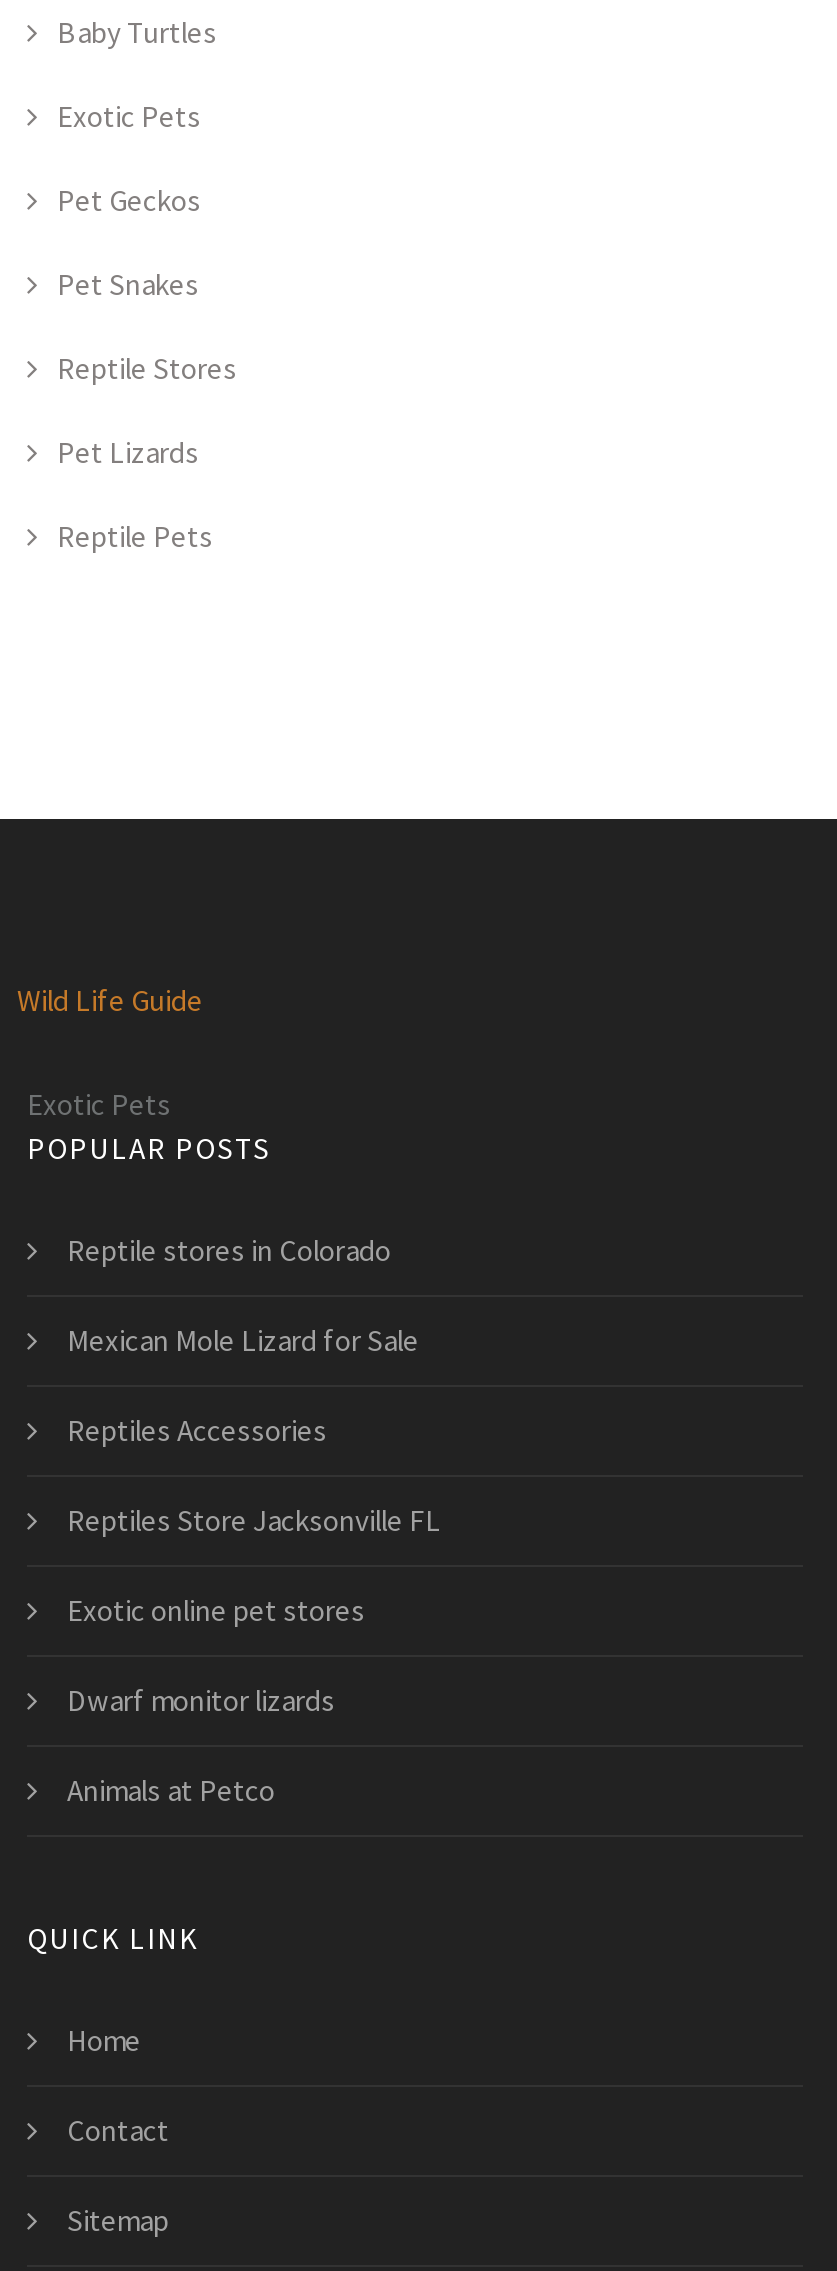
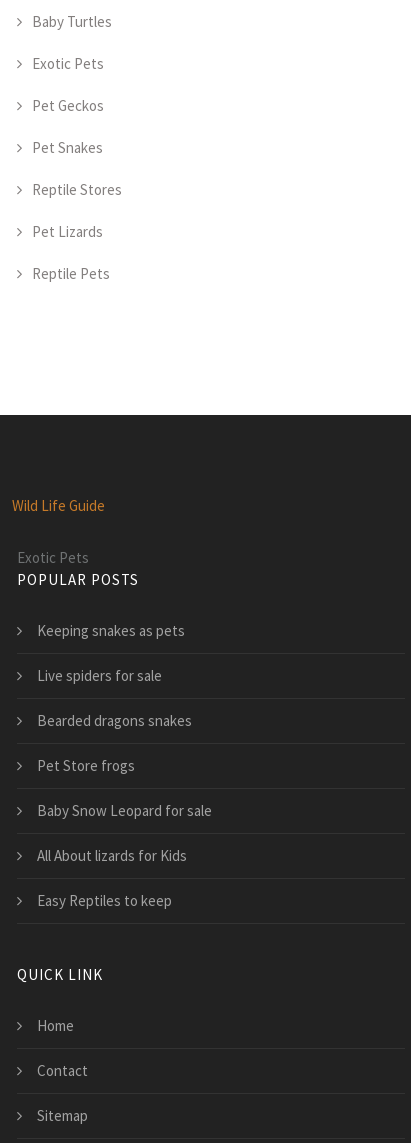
- Reptile stores in Colorado
+ Keeping snakes as pets

- Mexican Mole Lizard for Sale
+ Live spiders for sale

- Reptiles Accessories
+ Bearded dragons snakes

- Reptiles Store Jacksonville FL
+ Pet Store frogs

- Exotic online pet stores
+ Baby Snow Leopard for sale

- Dwarf monitor lizards
+ All About lizards for Kids

- Animals at Petco
+ Easy Reptiles to keep
